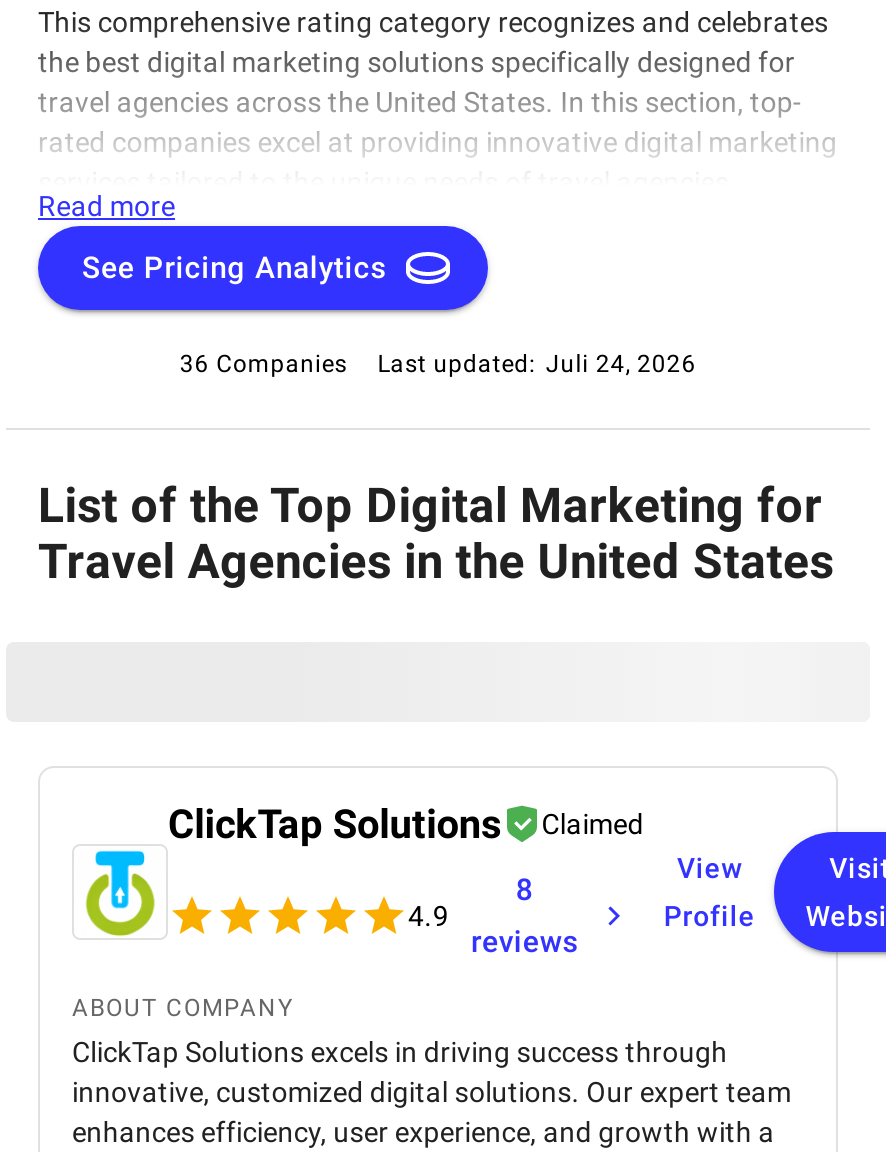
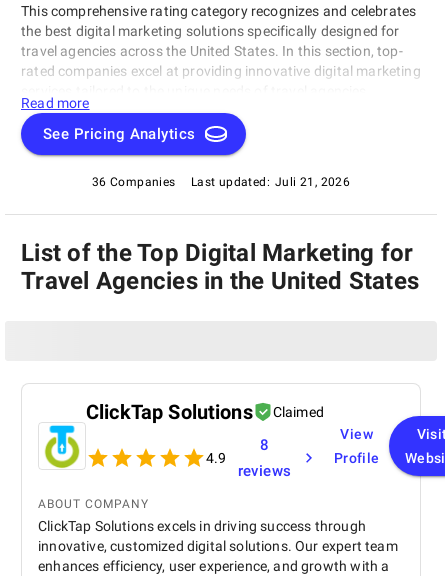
- Last updated: Juli 24, 2026
+ Last updated: Juli 21, 2026
